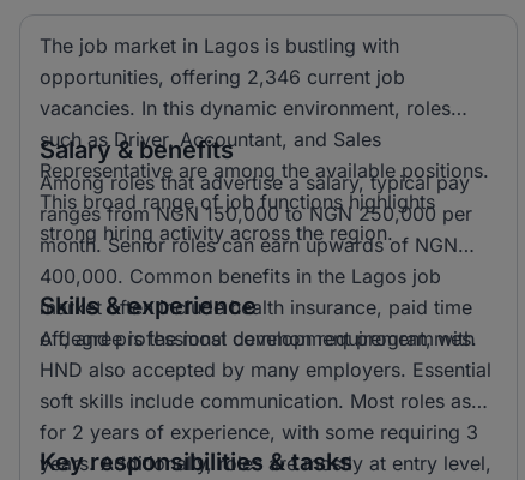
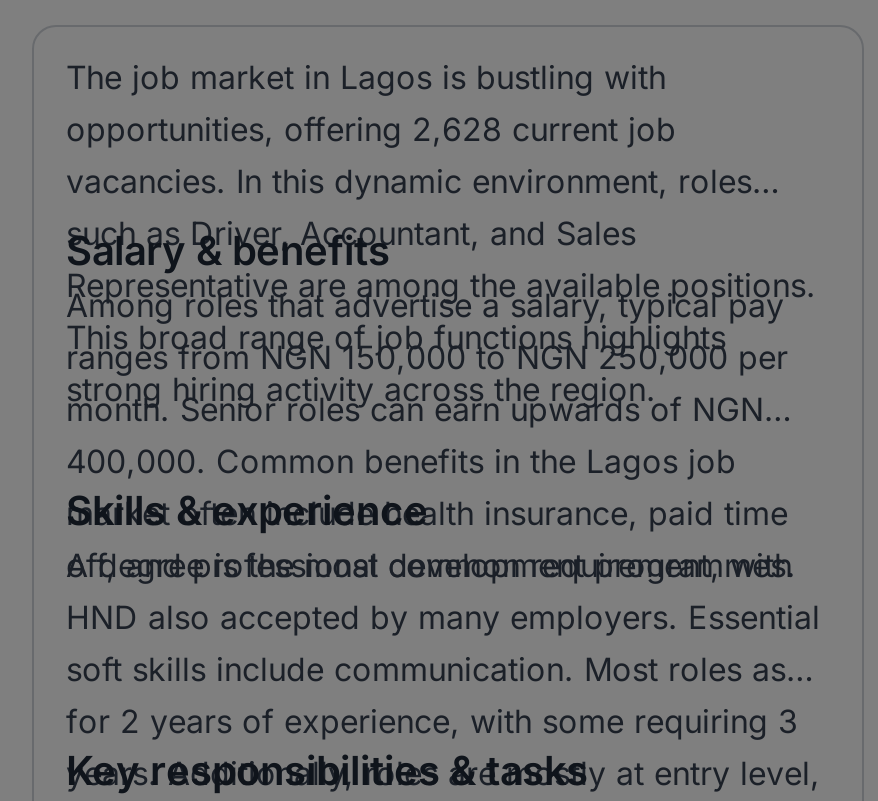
- opportunities, offering 2,346 current job
+ opportunities, offering 2,628 current job
